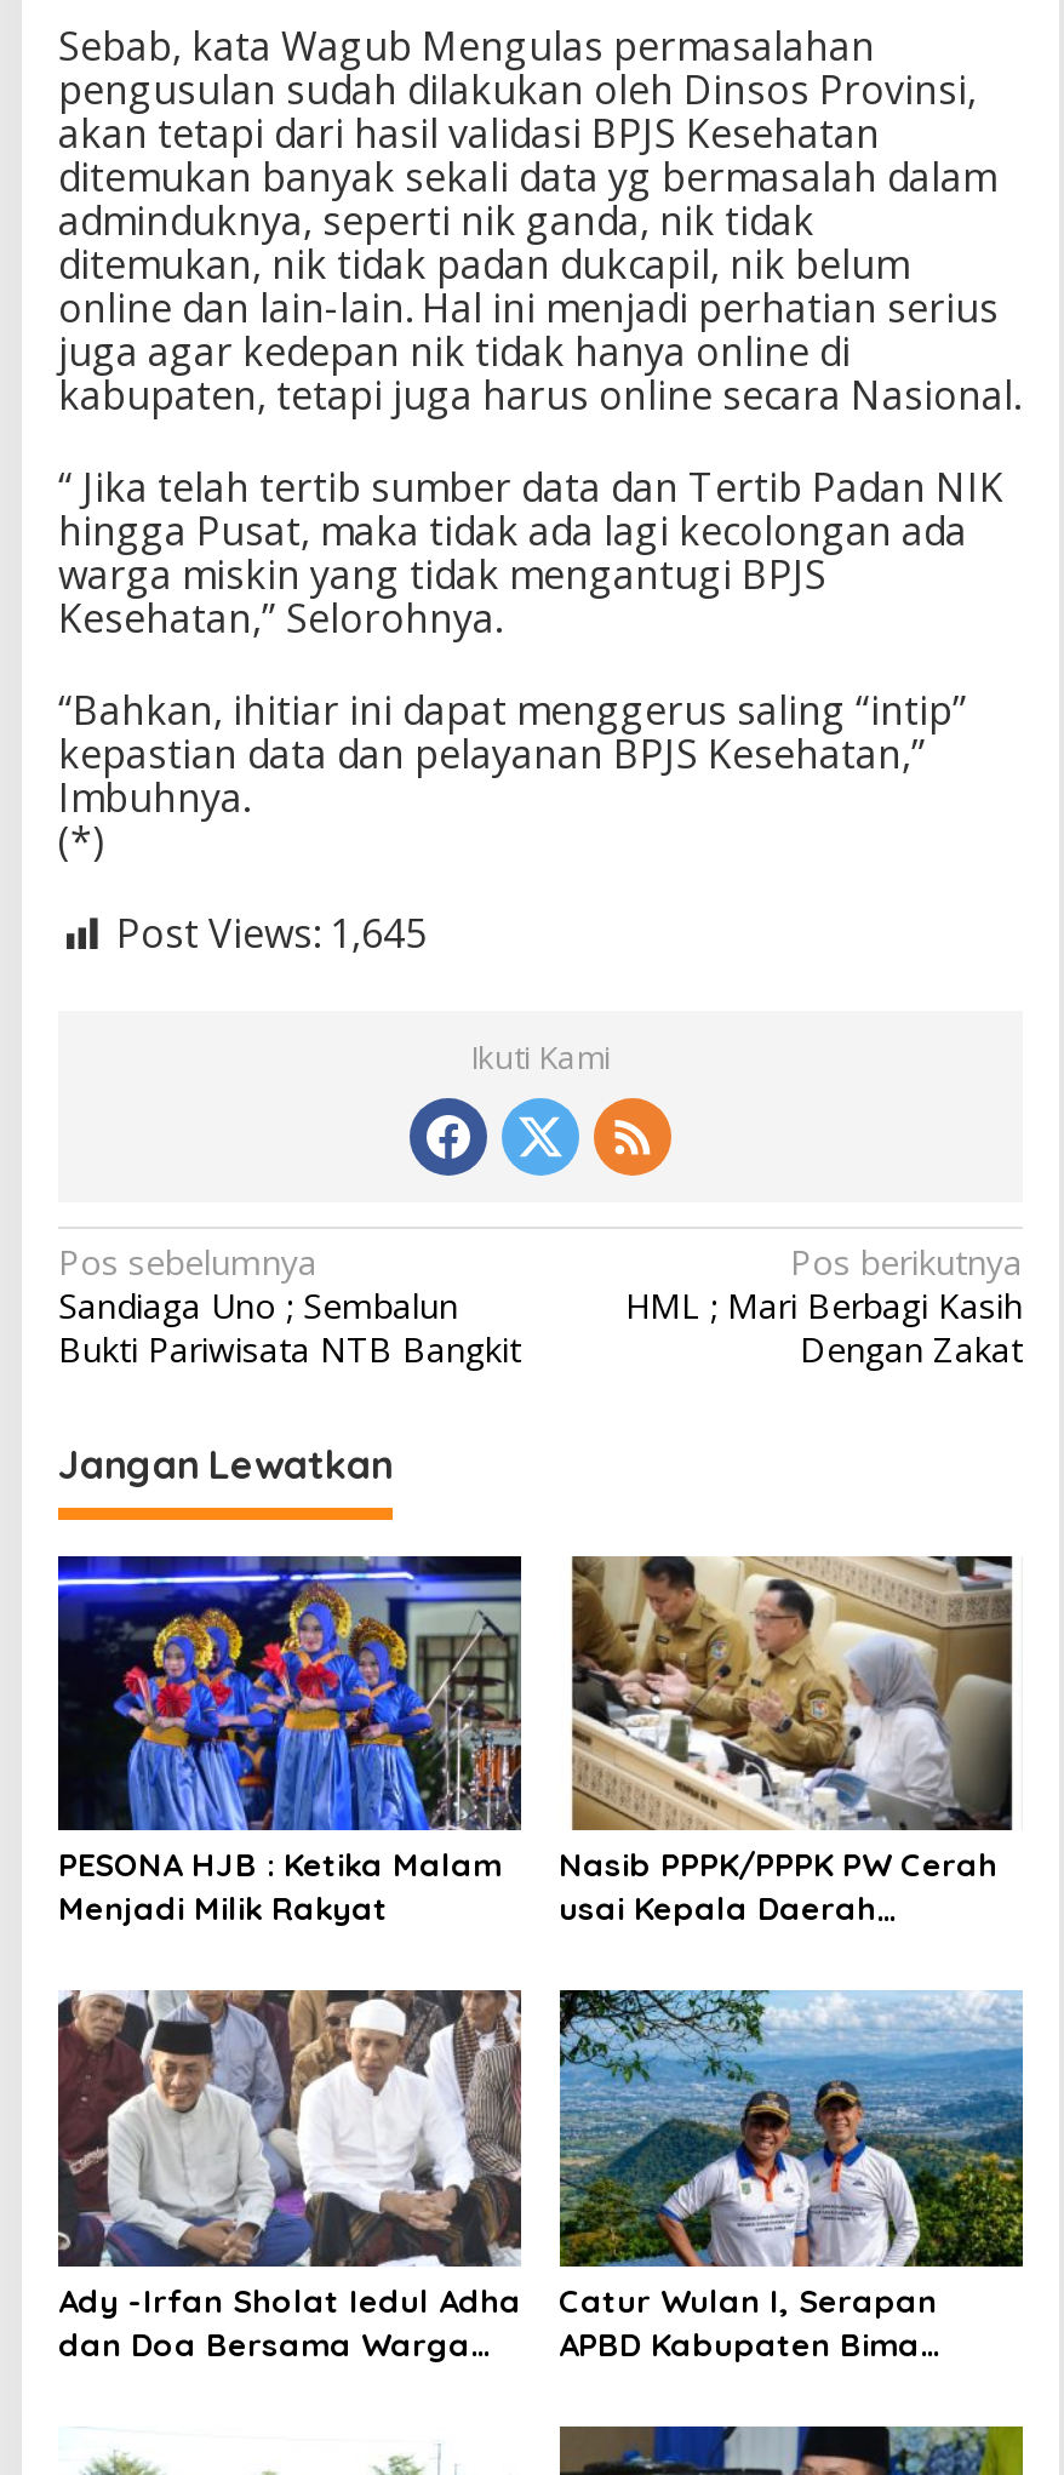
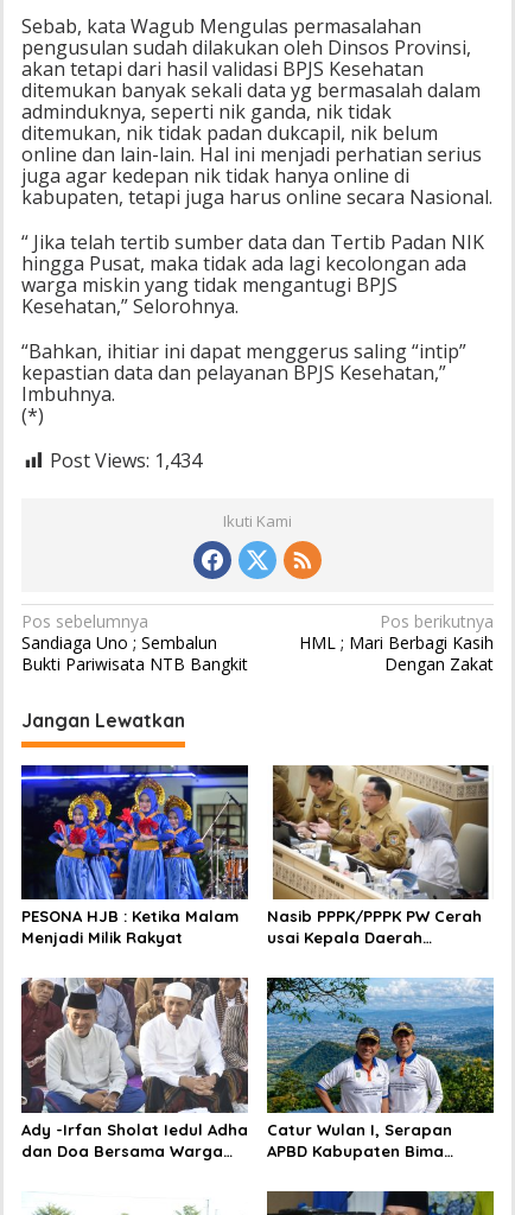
- Post Views: 1,645
+ Post Views: 1,434
